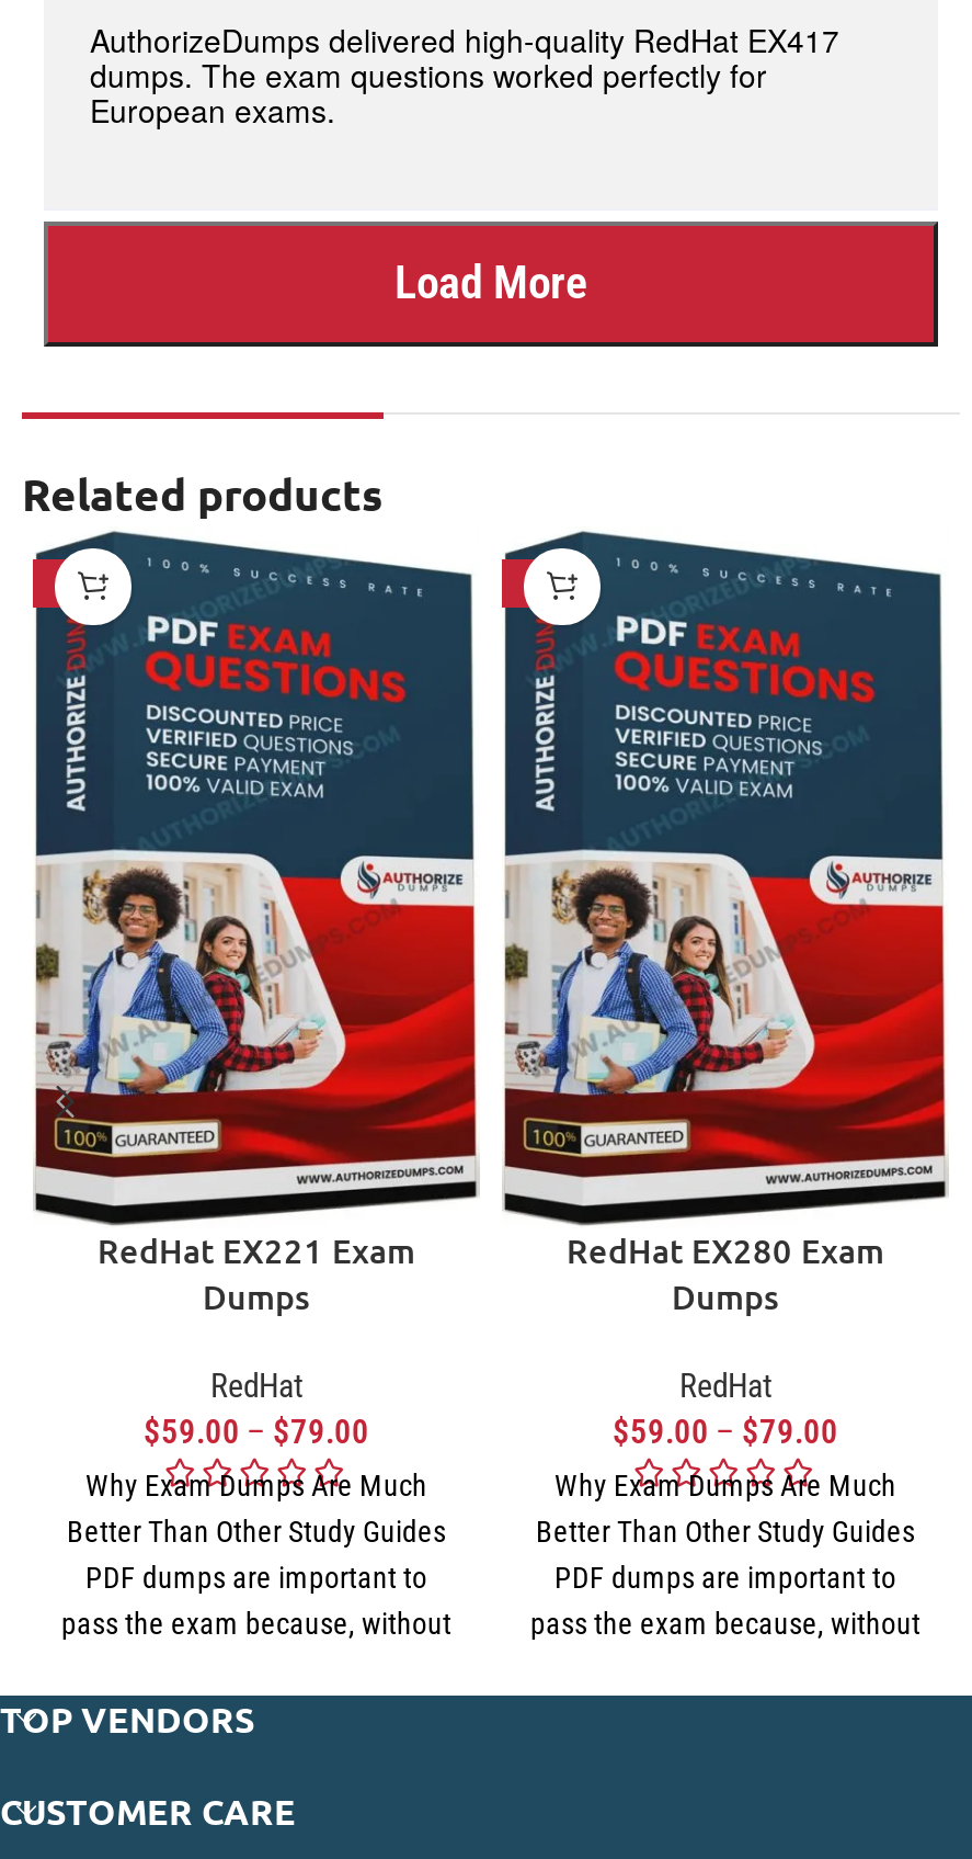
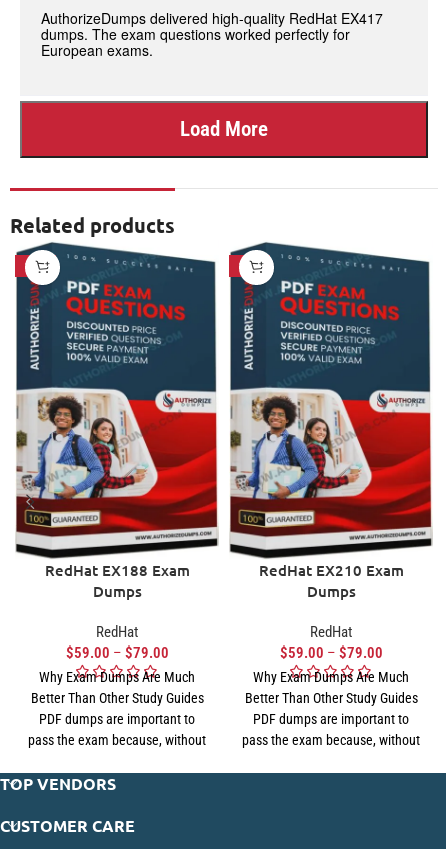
- RedHat EX221 Exam
+ RedHat EX188 Exam

- RedHat EX280 Exam
+ RedHat EX210 Exam
